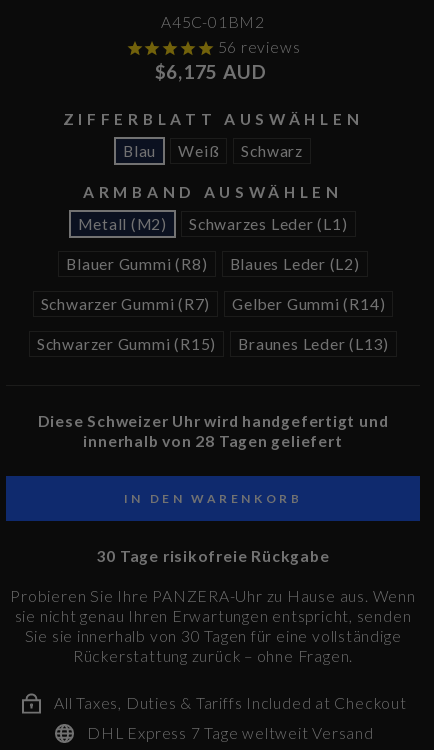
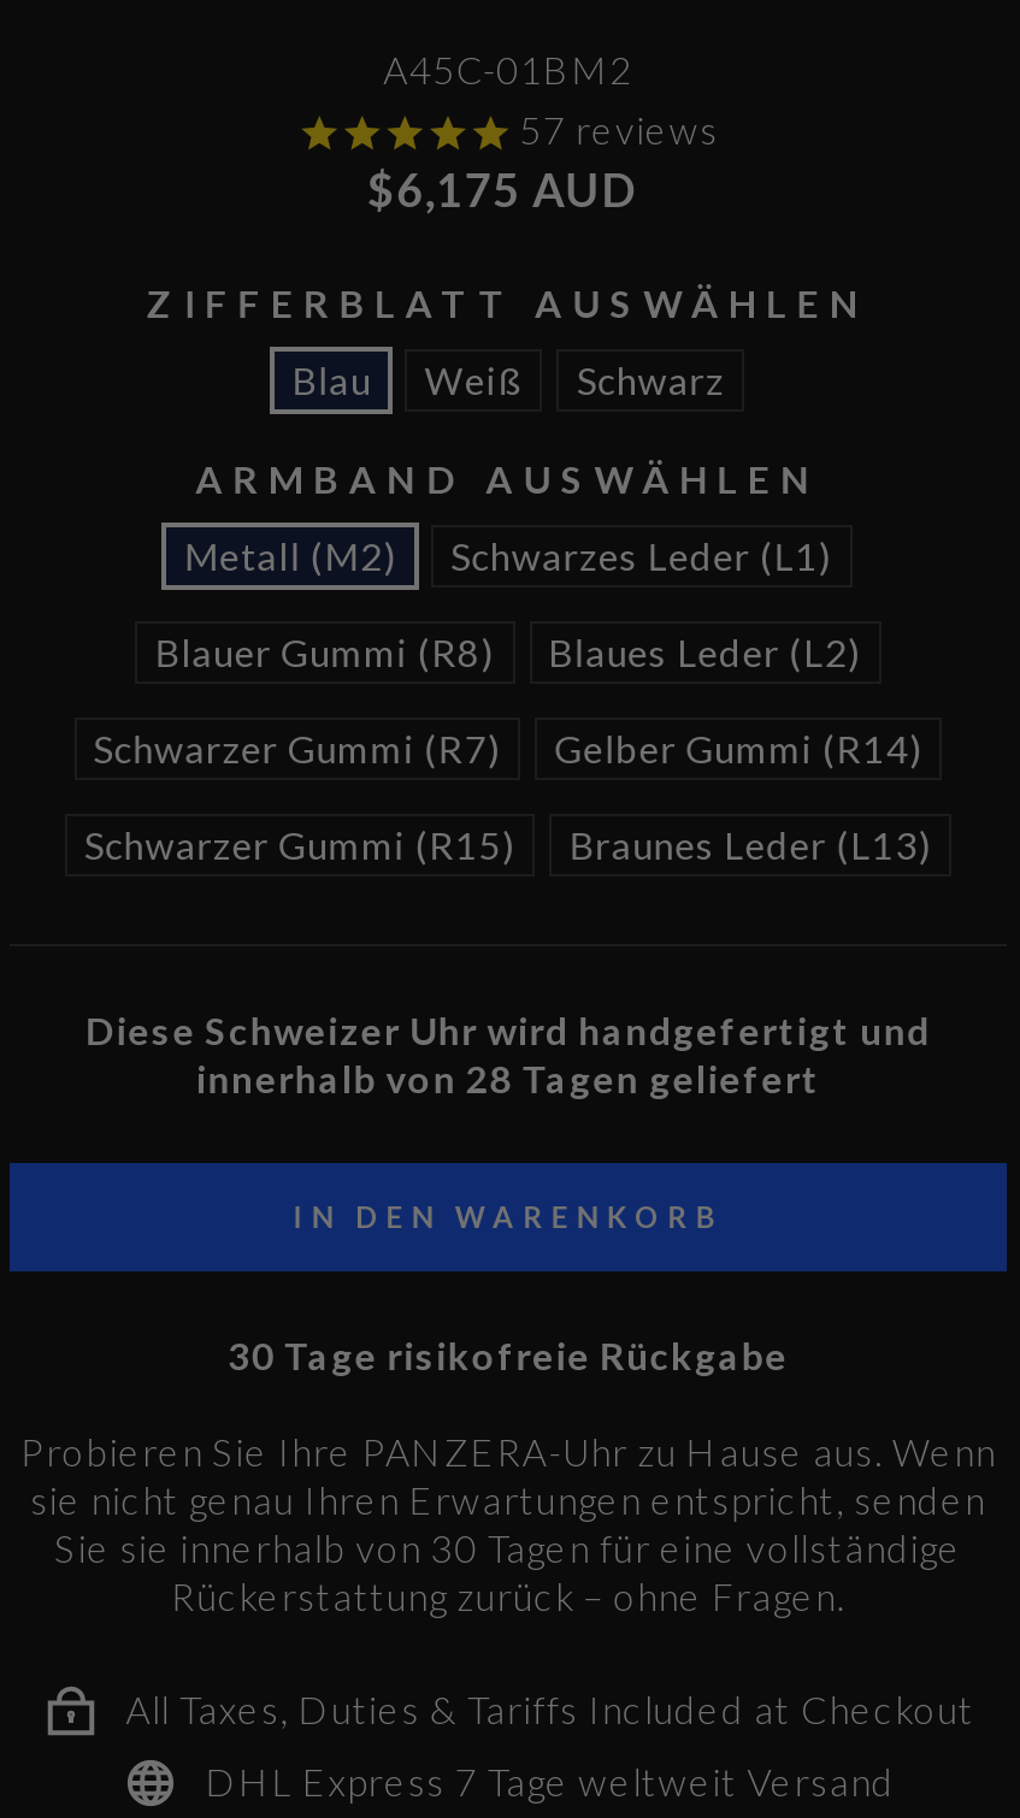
- 56 reviews
+ 57 reviews
